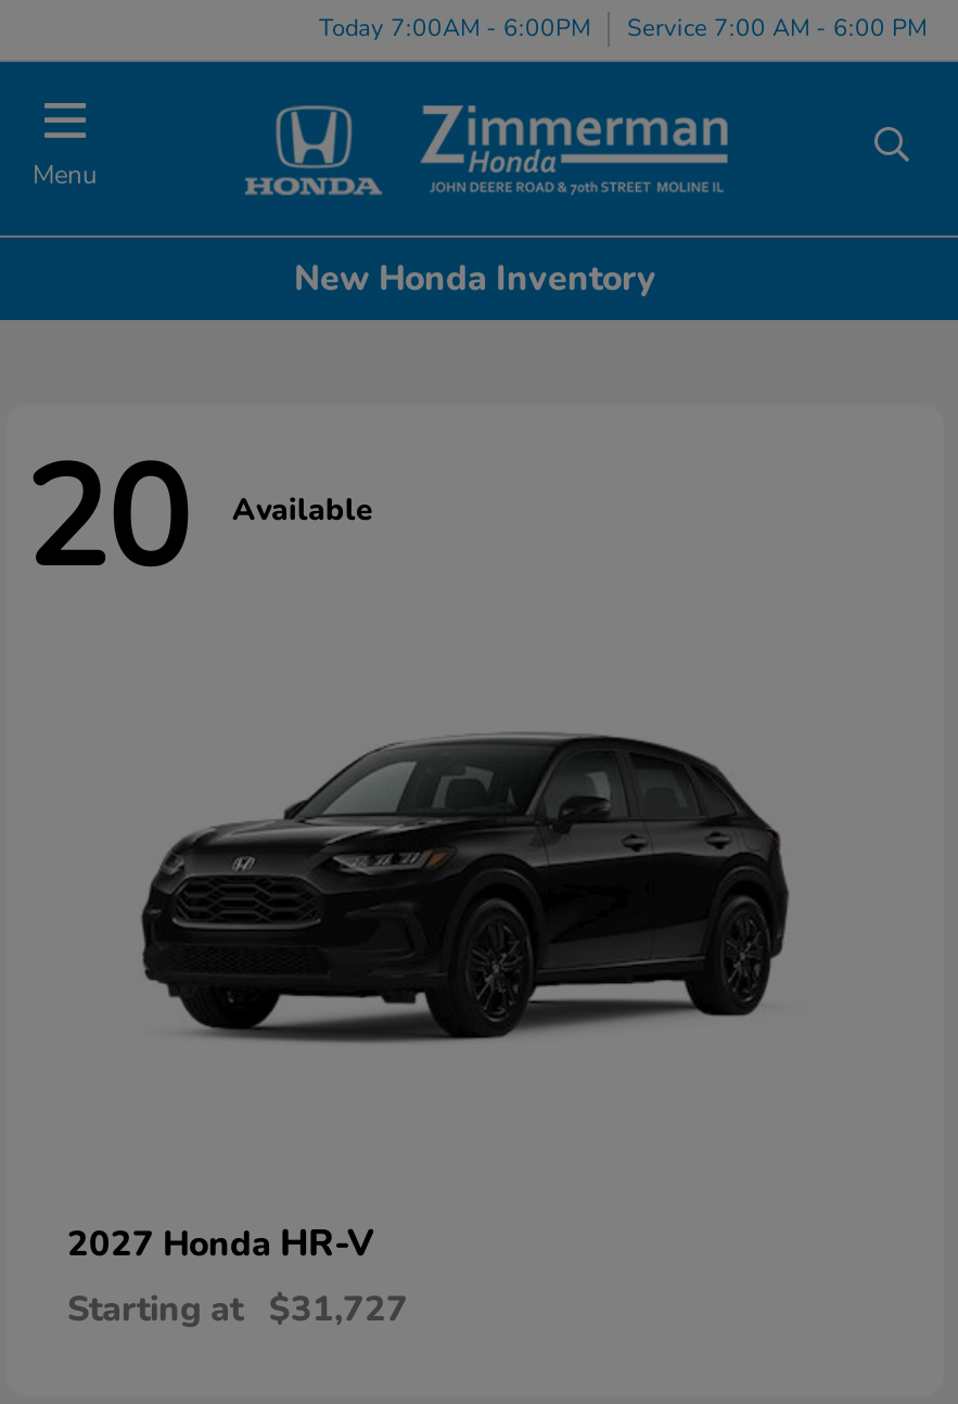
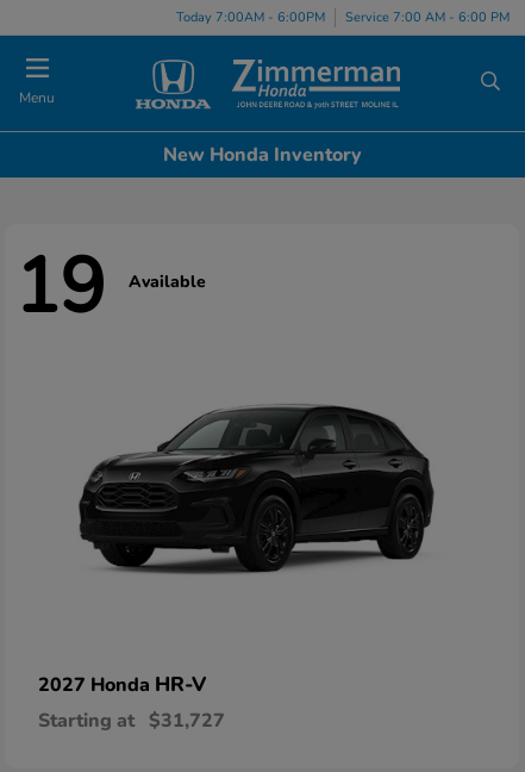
- 20 Available
+ 19 Available
